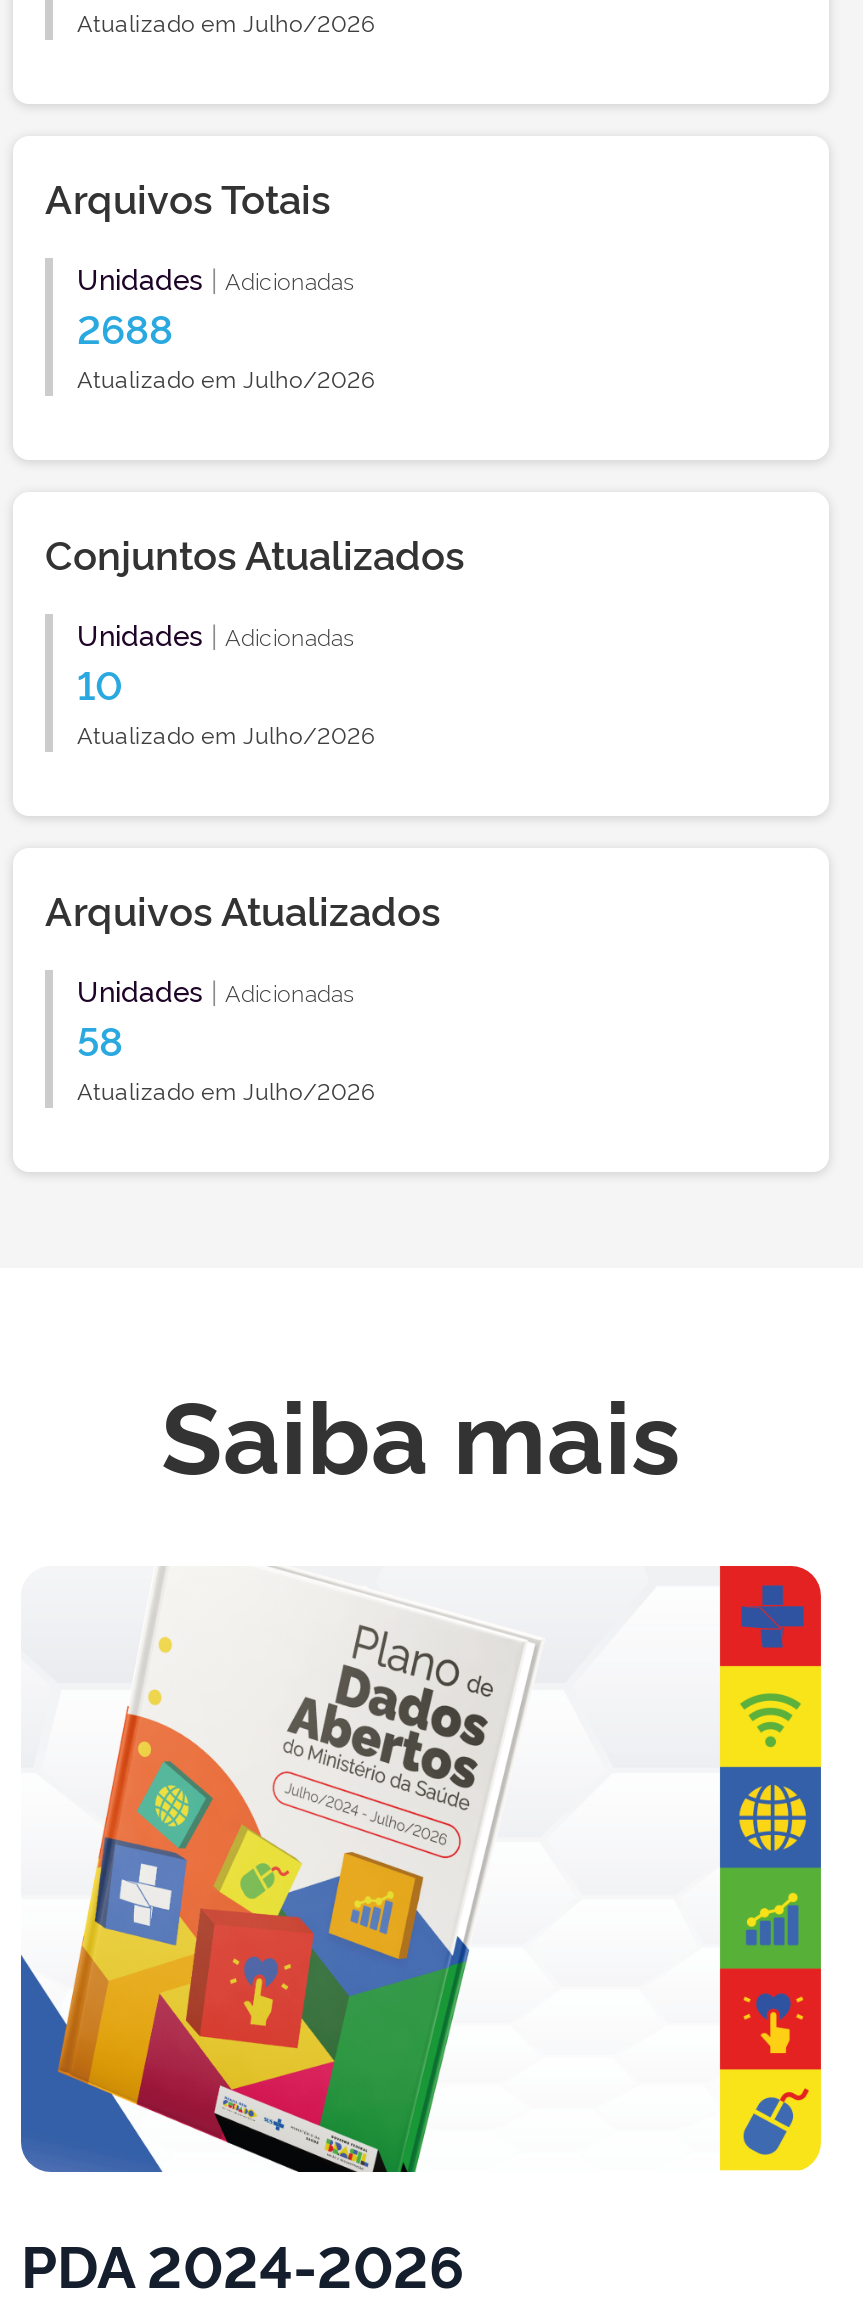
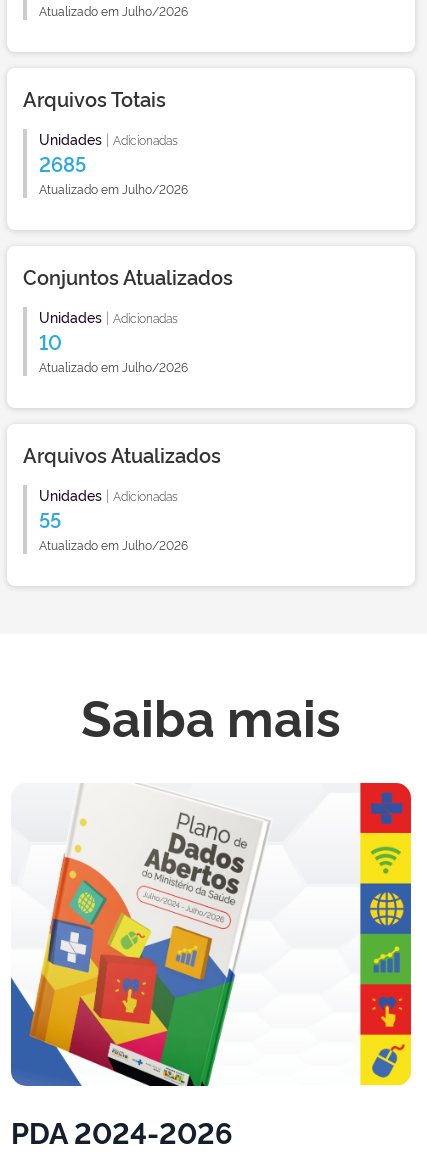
- 2688
+ 2685

- 58
+ 55
